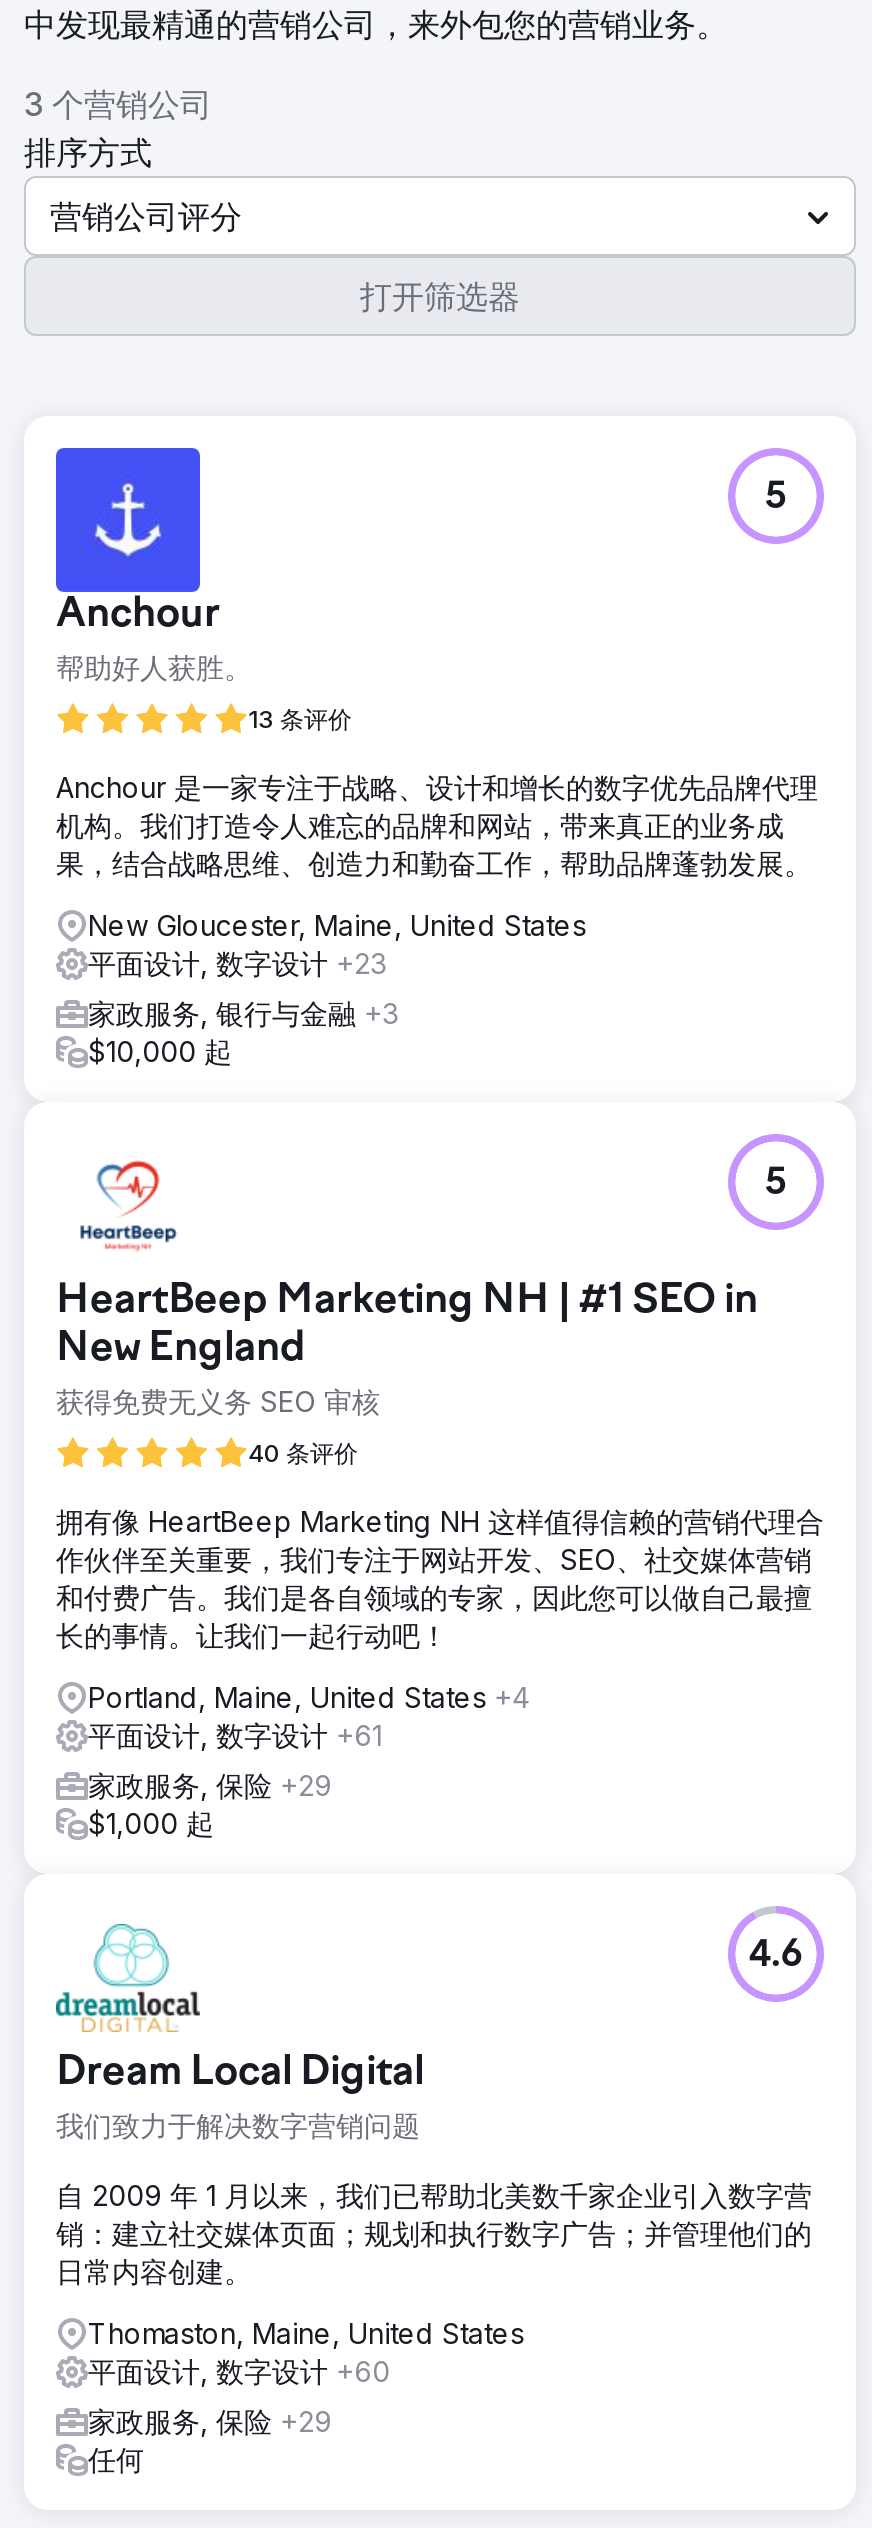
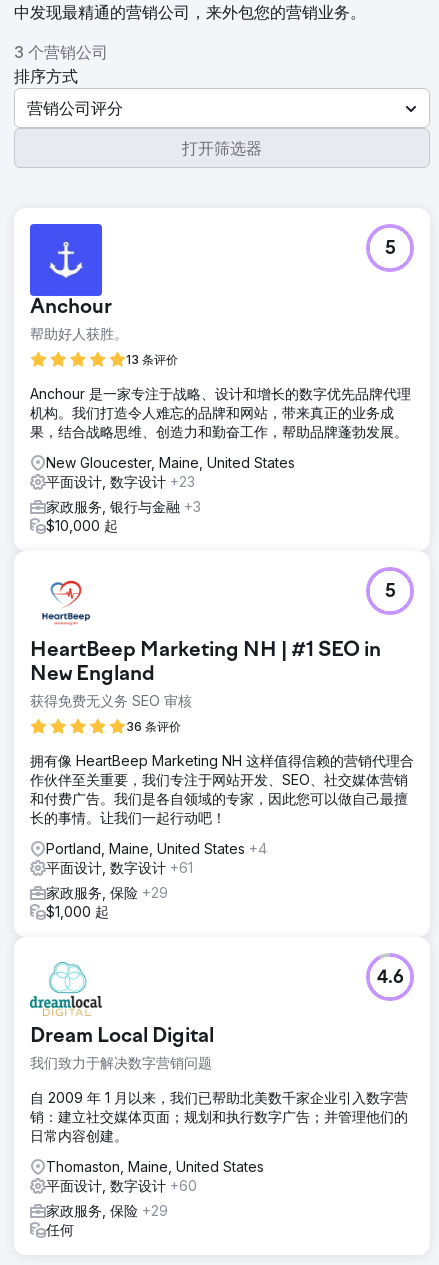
- 40 条评价
+ 36 条评价
